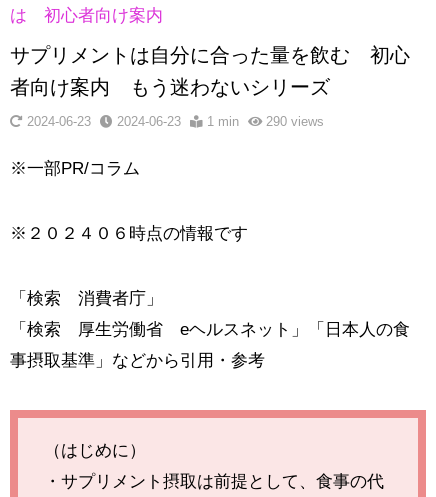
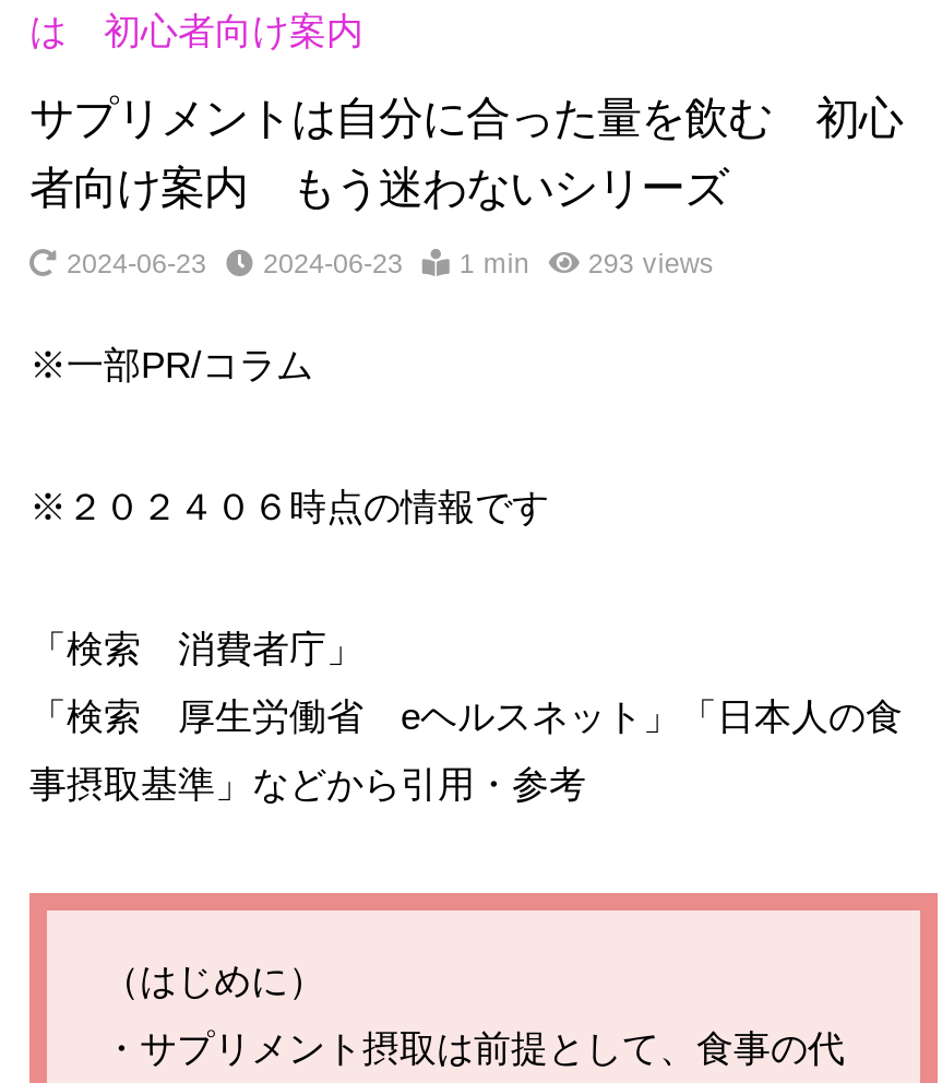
- 2024-06-23 2024-06-23 1 min 290 views
+ 2024-06-23 2024-06-23 1 min 293 views
